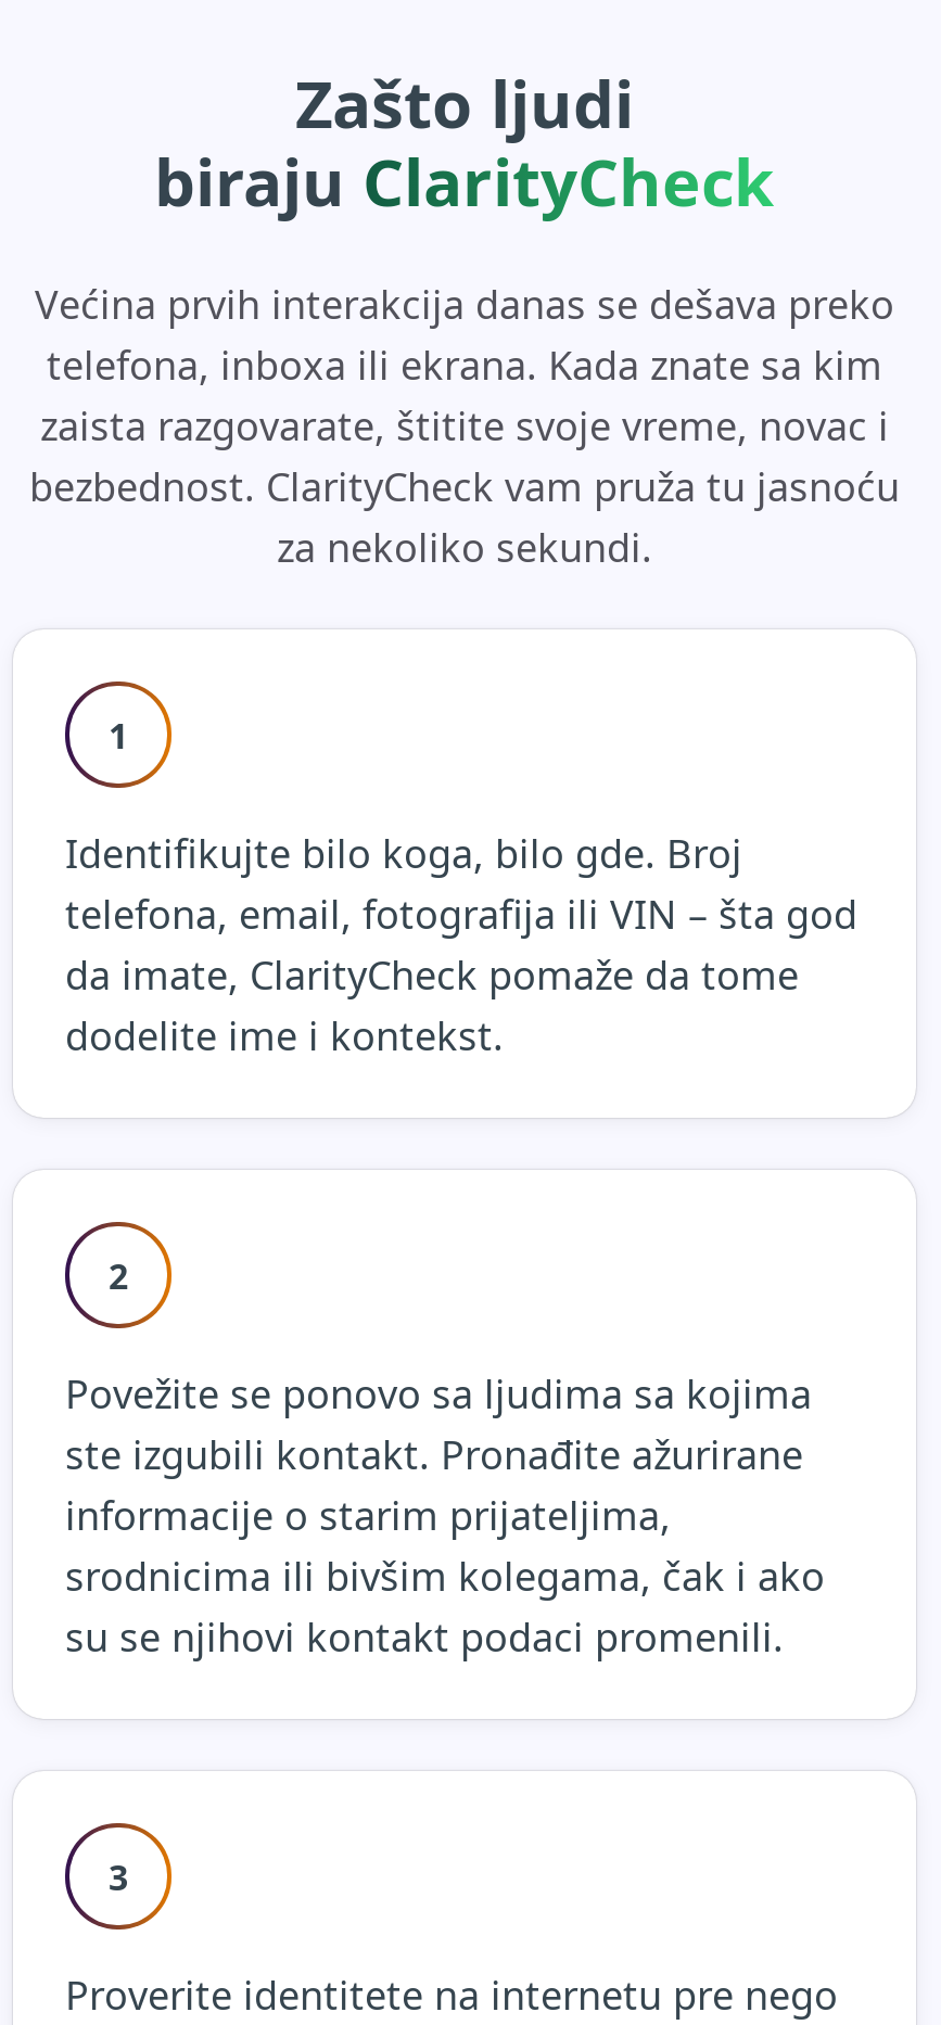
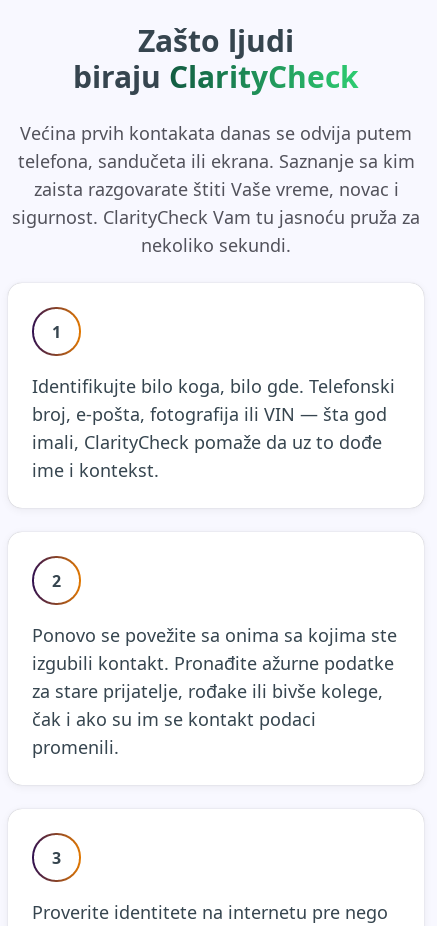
- Većina prvih interakcija danas se dešava preko
- telefona, inboxa ili ekrana. Kada znate sa kim
- zaista razgovarate, štitite svoje vreme, novac i
- bezbednost. ClarityCheck vam pruža tu jasnoću
- za nekoliko sekundi.
+ Većina prvih kontakata danas se odvija putem
+ telefona, sandučeta ili ekrana. Saznanje sa kim
+ zaista razgovarate štiti Vaše vreme, novac i
+ sigurnost. ClarityCheck Vam tu jasnoću pruža za
+ nekoliko sekundi.

- Identifikujte bilo koga, bilo gde. Broj
- telefona, email, fotografija ili VIN – šta god
- da imate, ClarityCheck pomaže da tome
- dodelite ime i kontekst.
+ Identifikujte bilo koga, bilo gde. Telefonski
+ broj, e-pošta, fotografija ili VIN — šta god
+ imali, ClarityCheck pomaže da uz to dođe
+ ime i kontekst.

- Povežite se ponovo sa ljudima sa kojima
- ste izgubili kontakt. Pronađite ažurirane
- informacije o starim prijateljima,
- srodnicima ili bivšim kolegama, čak i ako
- su se njihovi kontakt podaci promenili.
+ Ponovo se povežite sa onima sa kojima ste
+ izgubili kontakt. Pronađite ažurne podatke
+ za stare prijatelje, rođake ili bivše kolege,
+ čak i ako su im se kontakt podaci
+ promenili.
